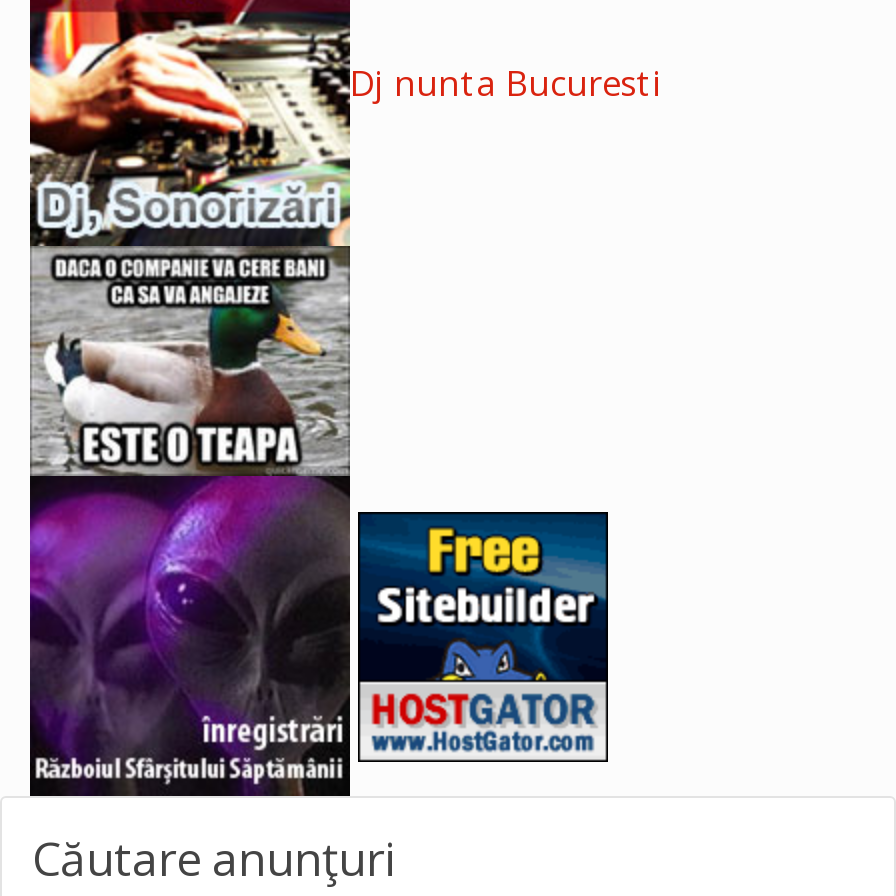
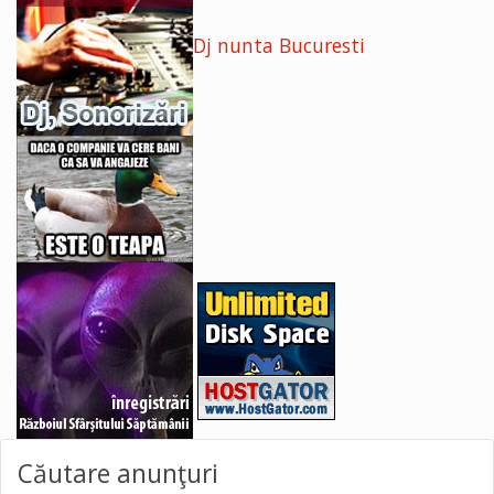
- [image]
+ [image]
